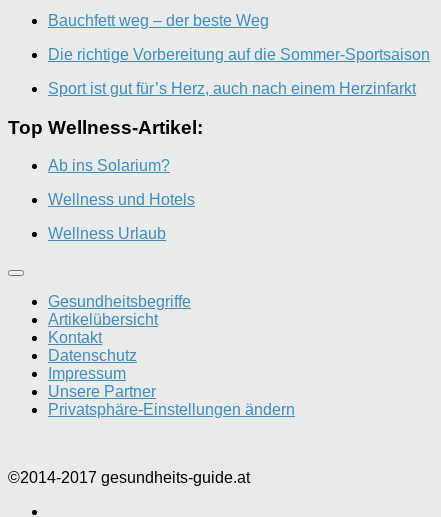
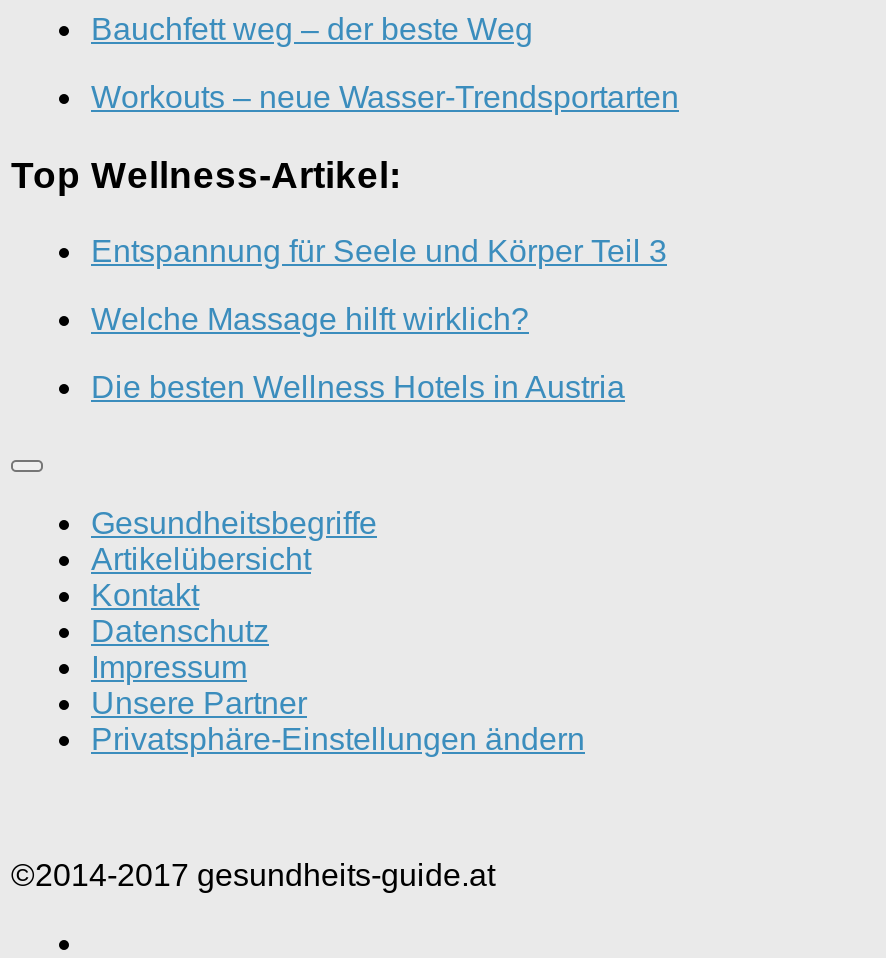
- Die richtige Vorbereitung auf die Sommer-Sportsaison
- Sport ist gut für’s Herz, auch nach einem Herzinfarkt
+ Workouts – neue Wasser-Trendsportarten

- Ab ins Solarium?
+ Entspannung für Seele und Körper Teil 3

- Wellness und Hotels
+ Welche Massage hilft wirklich?

- Wellness Urlaub
+ Die besten Wellness Hotels in Austria
